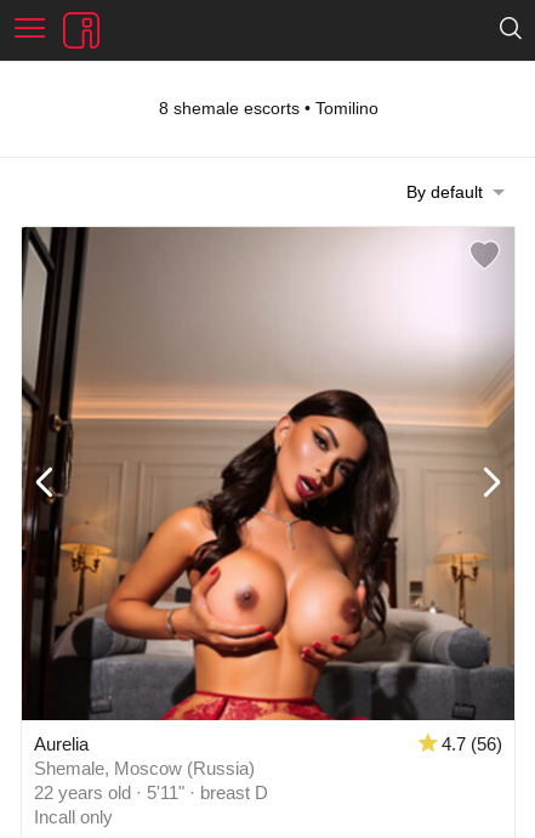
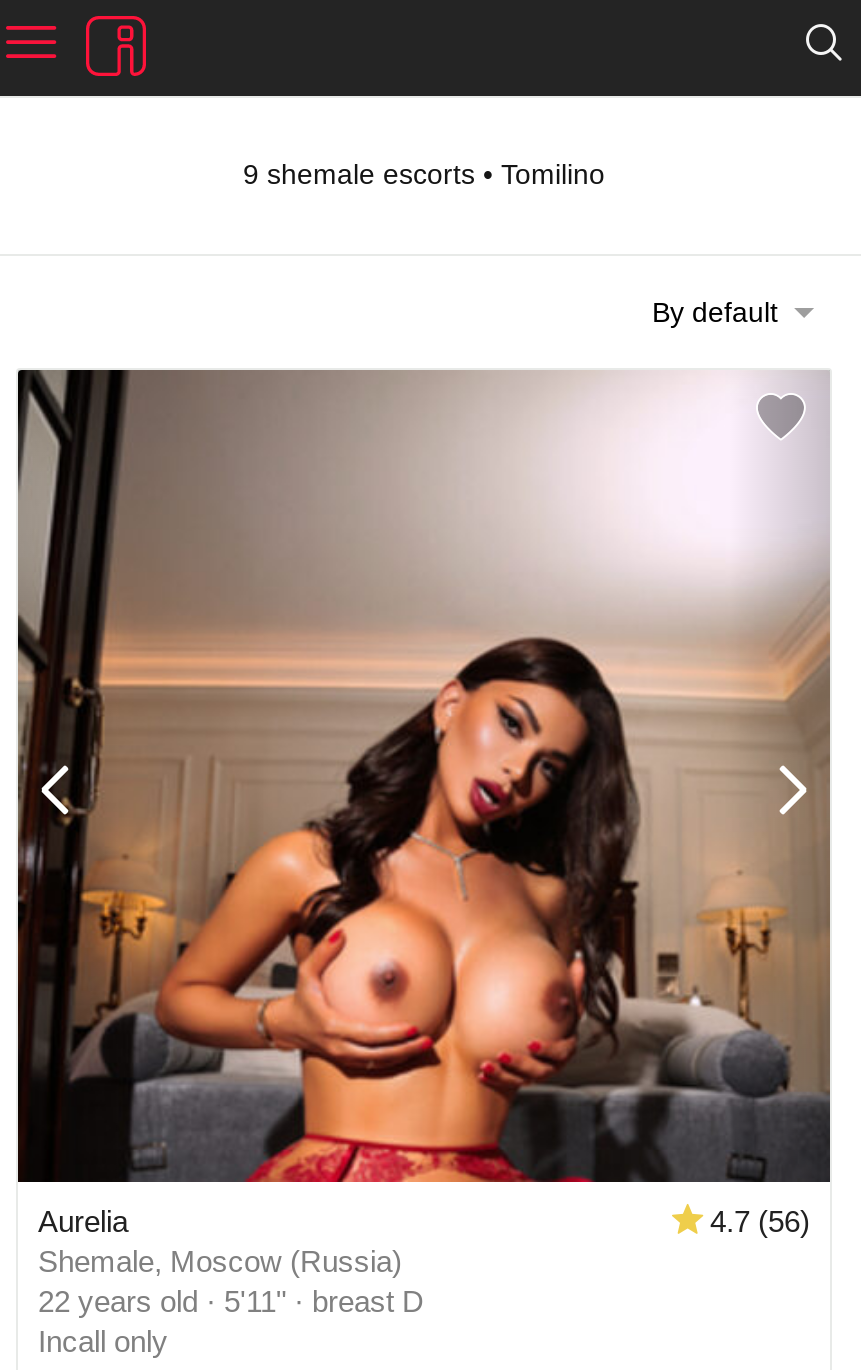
- 8 shemale escorts • Tomilino
+ 9 shemale escorts • Tomilino
